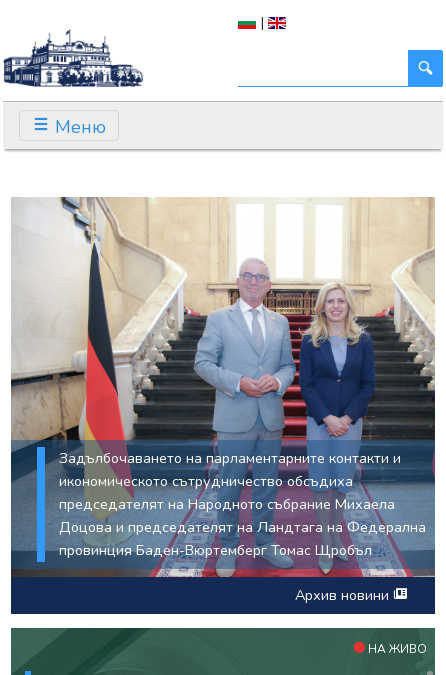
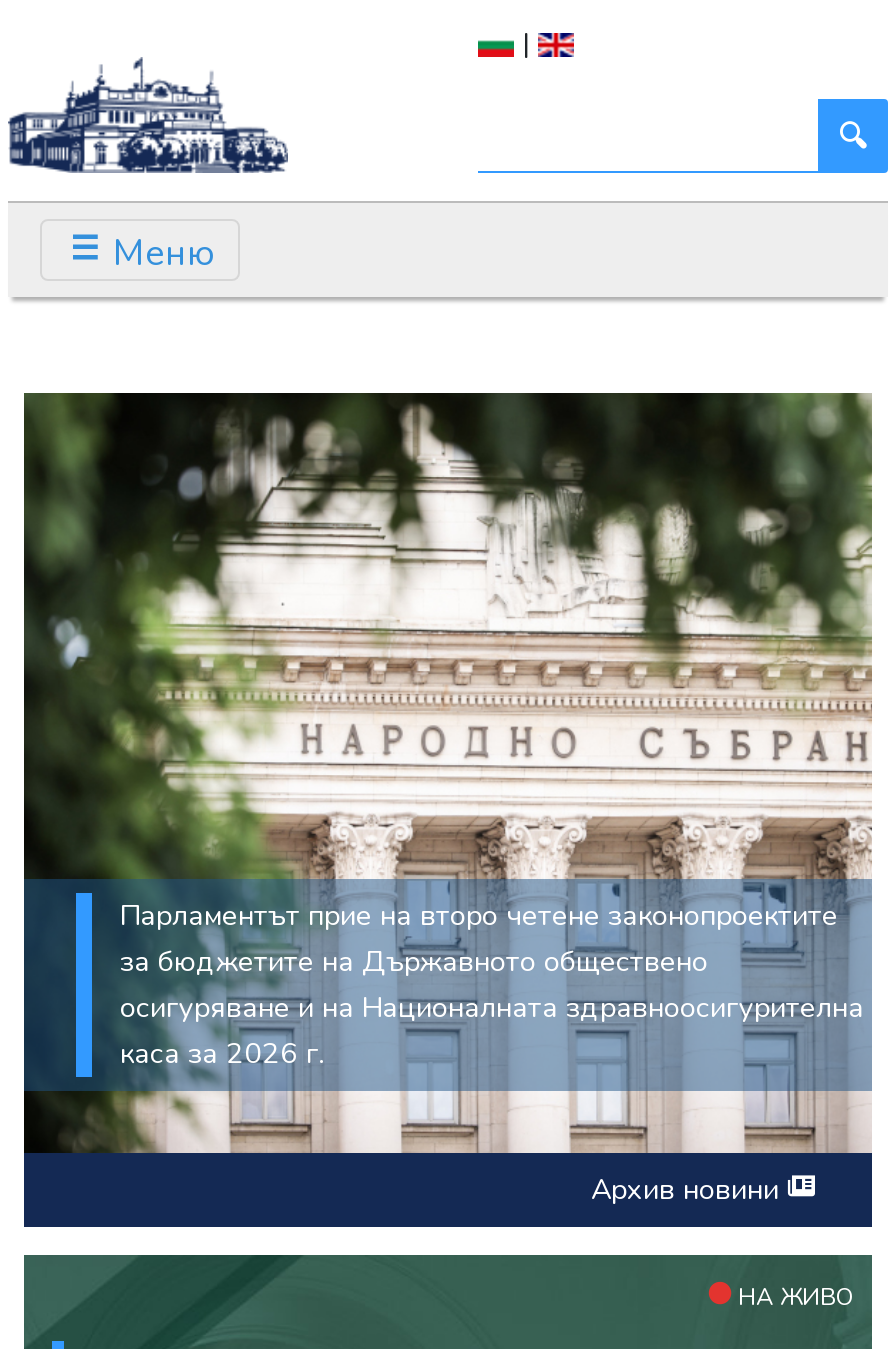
- [image]
- Задълбочаването на парламентарните контакти и
- икономическото сътрудничество обсъдиха
- председателят на Народното събрание Михаела
- Доцова и председателят на Ландтага на Федерална
- провинция Баден-Вюртемберг Томас Щробъл
+ [image]
+ Парламентът прие на второ четене законопроектите
+ за бюджетите на Държавното обществено
+ осигуряване и на Националната здравноосигурителна
+ каса за 2026 г.
